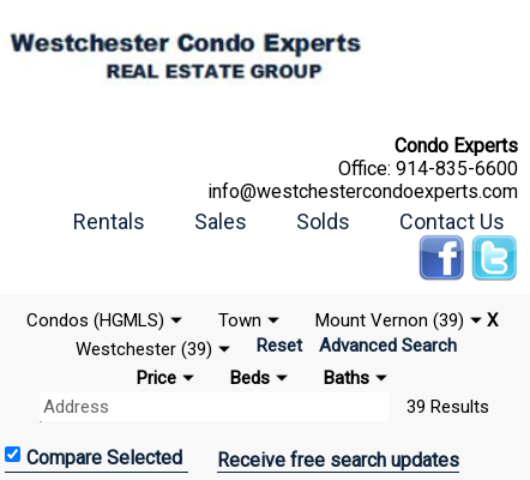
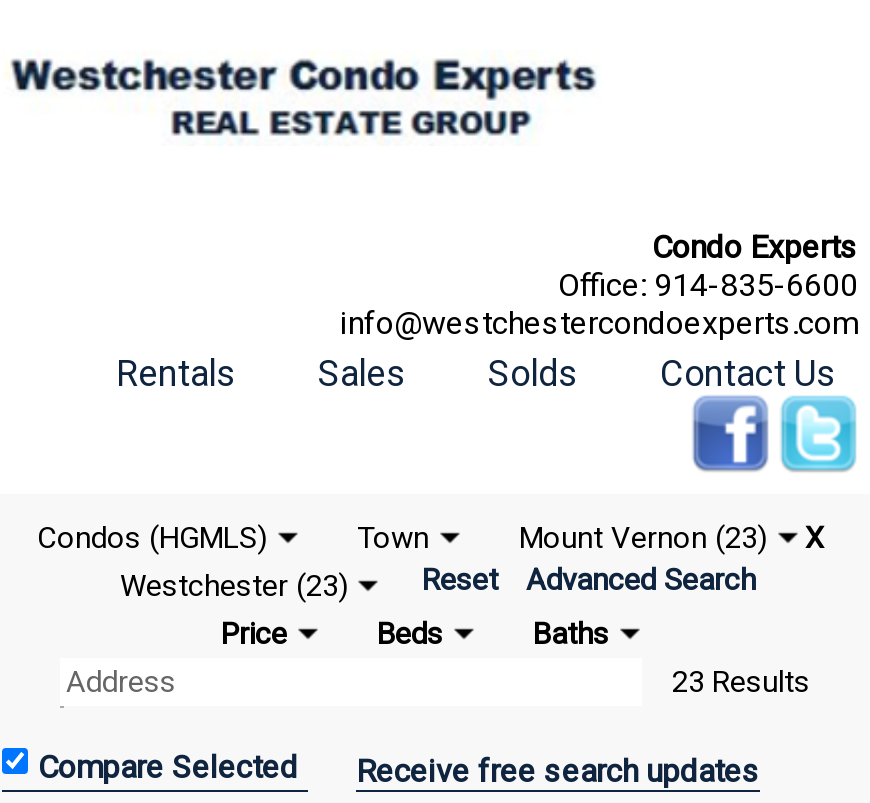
- Mount Vernon (39) X
+ Mount Vernon (23) X

- Westchester (39)
+ Westchester (23)

- 39 Results
+ 23 Results
